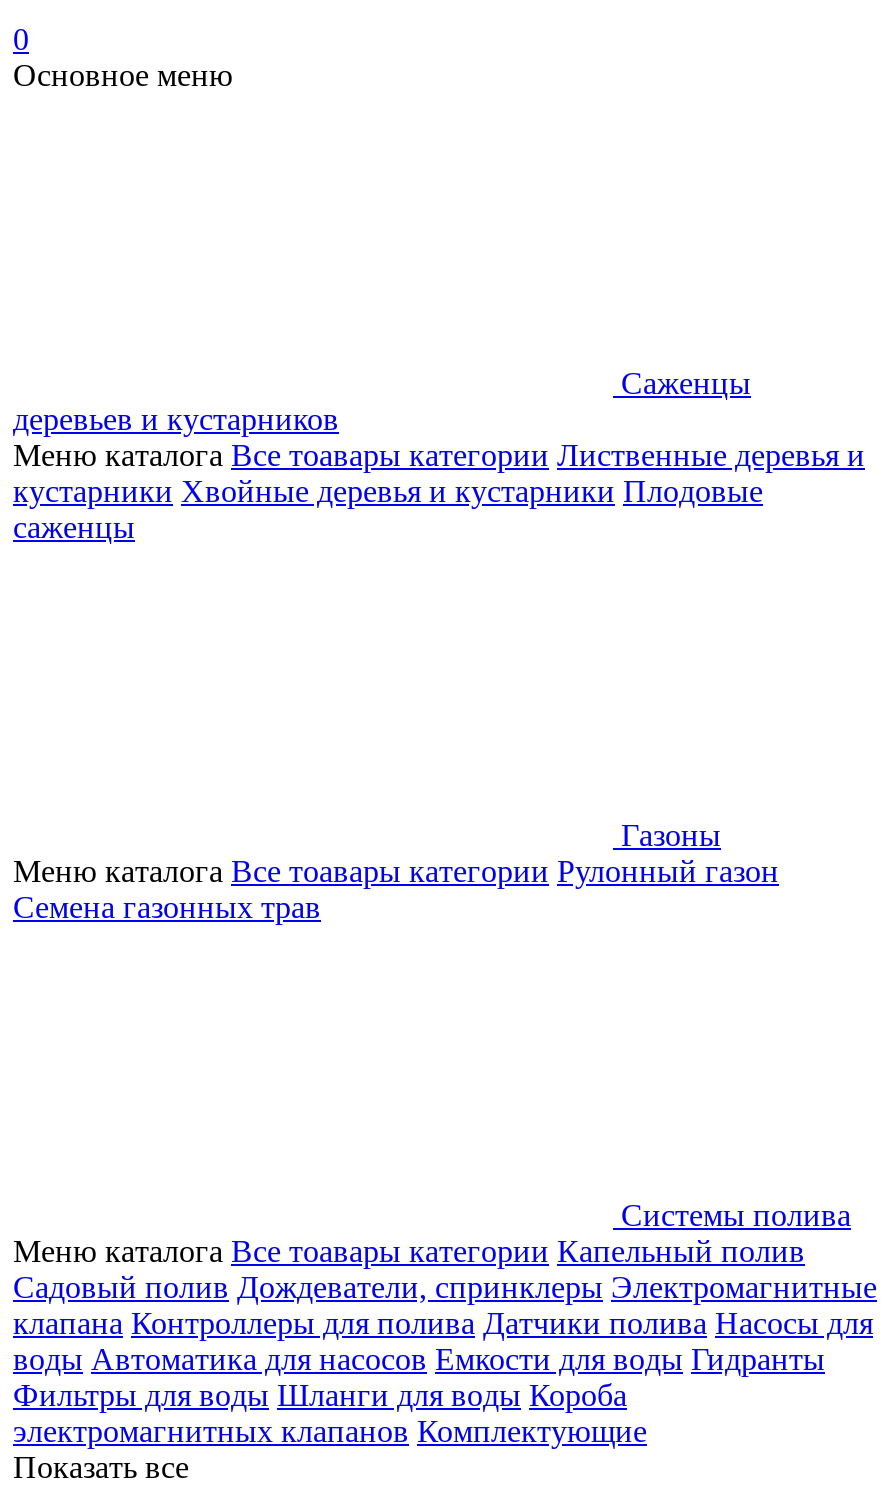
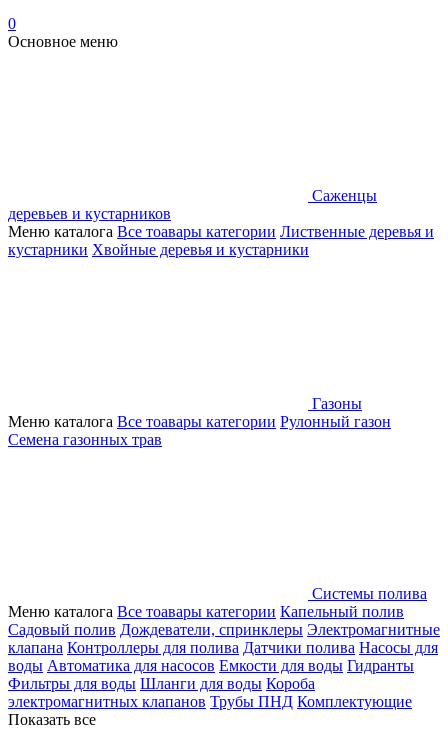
- кустарники Хвойные деревья и кустарники Плодовые
- саженцы
+ кустарники Хвойные деревья и кустарники

- электромагнитных клапанов Комплектующие
+ электромагнитных клапанов Трубы ПНД Комплектующие
